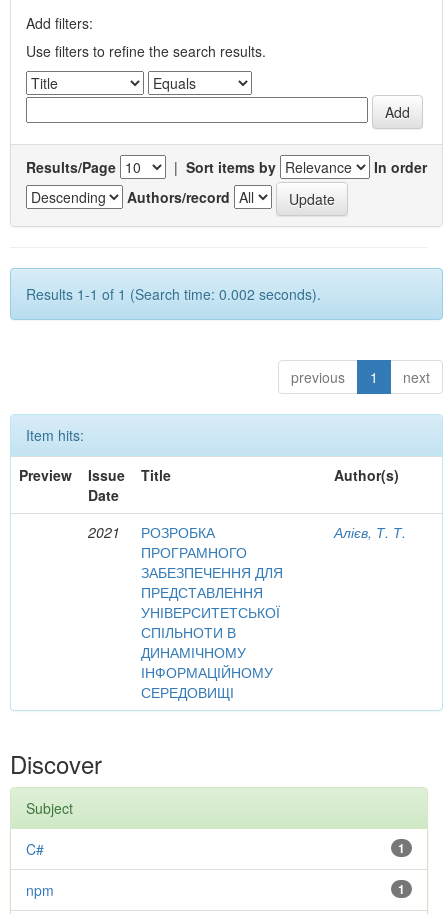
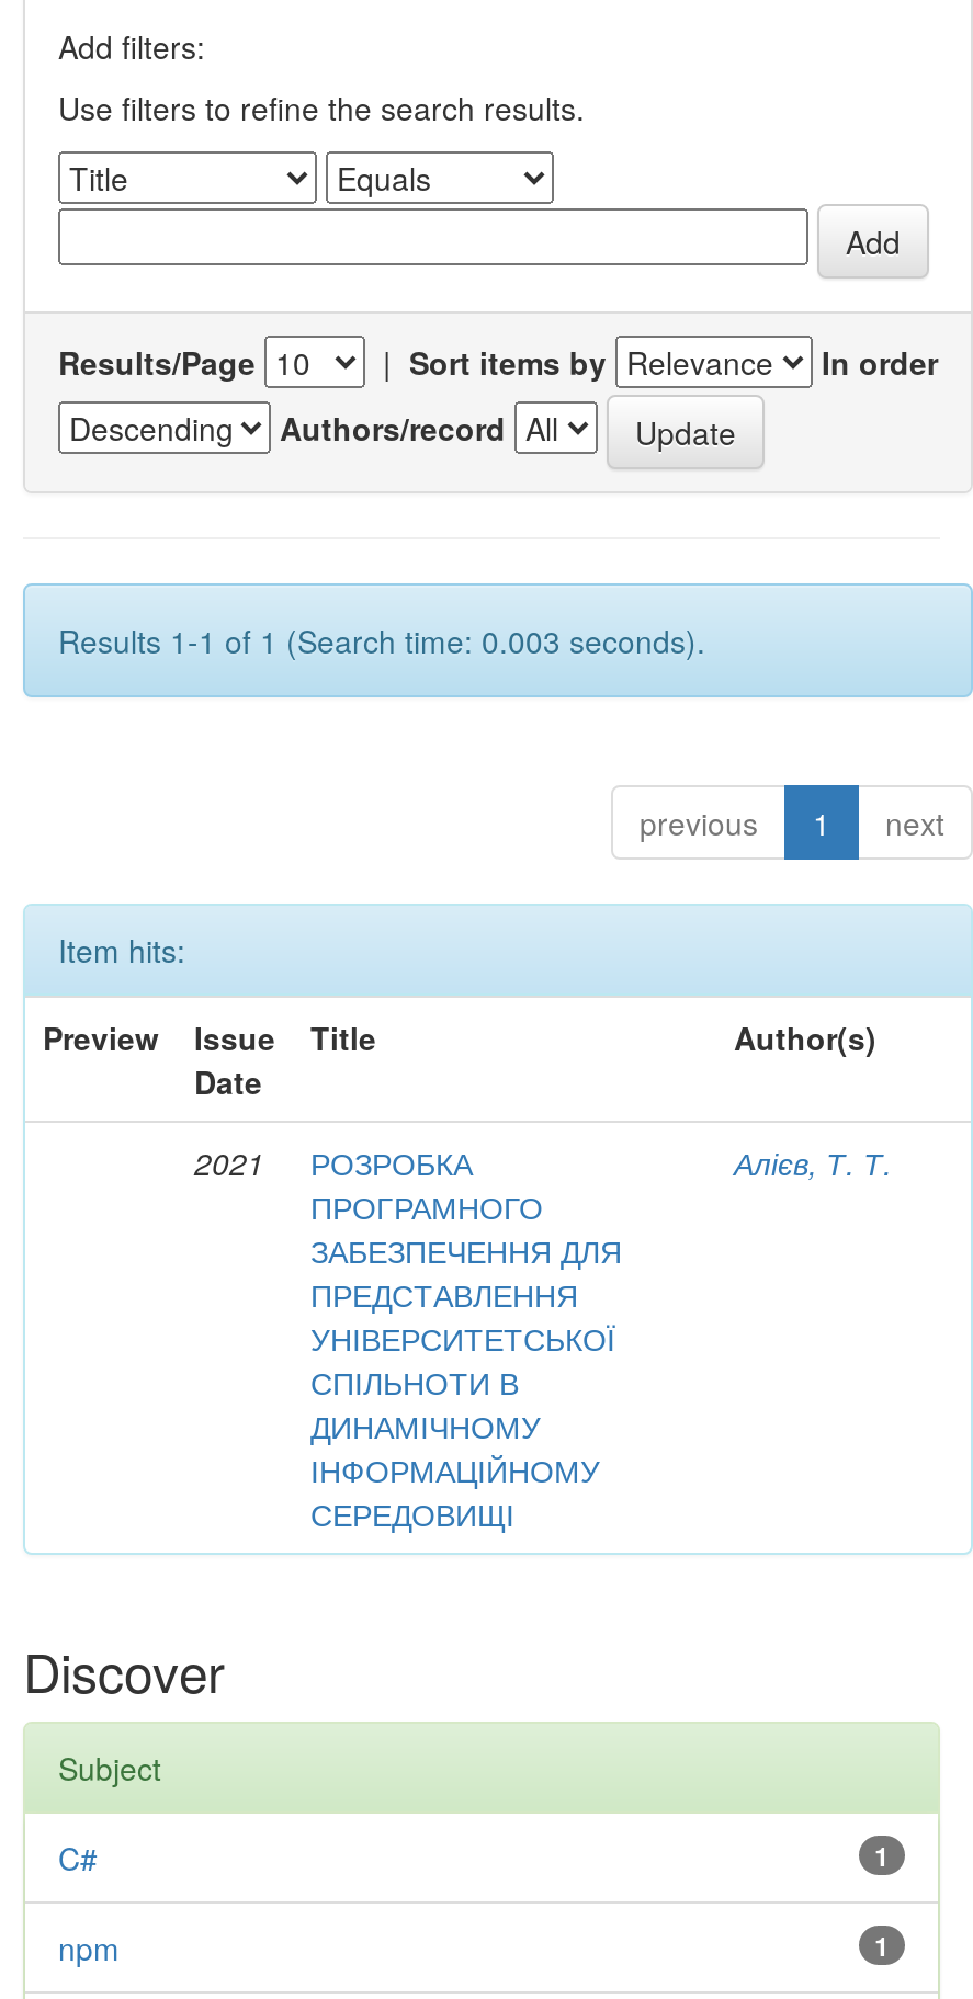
- Results 1-1 of 1 (Search time: 0.002 seconds).
+ Results 1-1 of 1 (Search time: 0.003 seconds).
